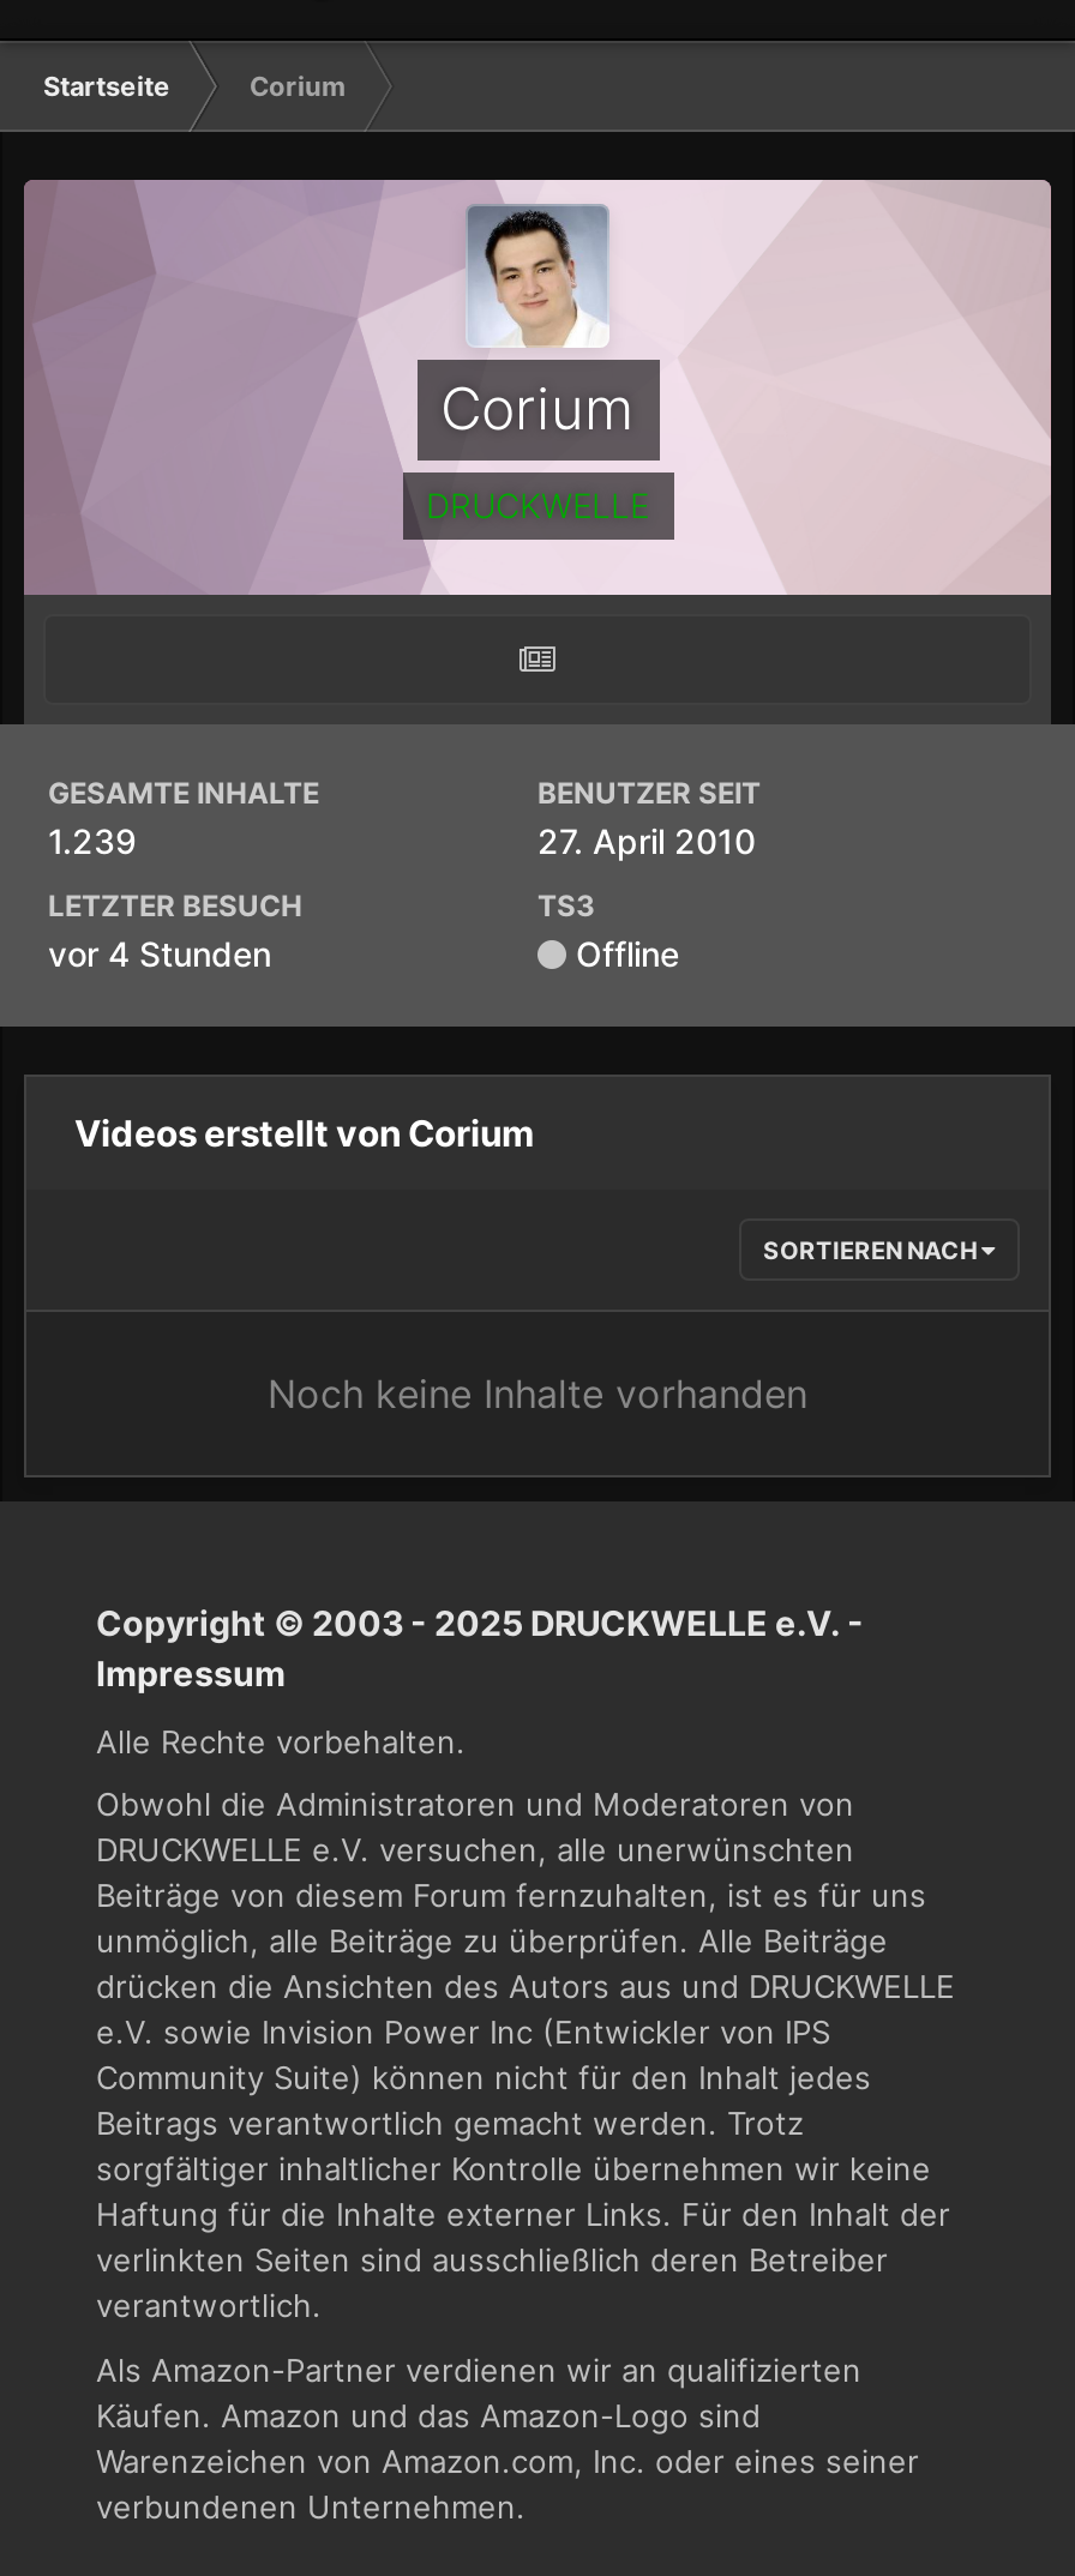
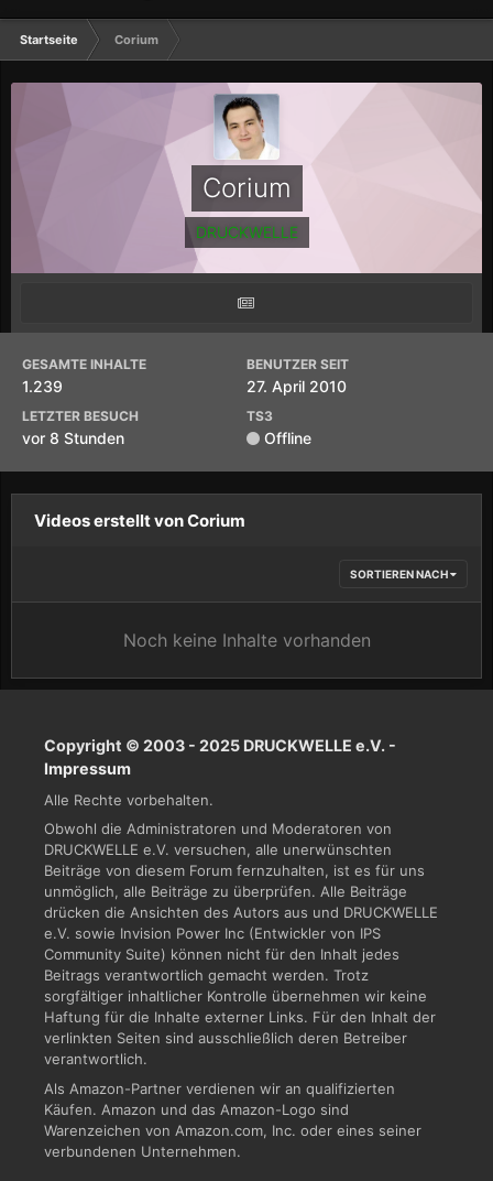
- vor 4 Stunden
+ vor 8 Stunden
